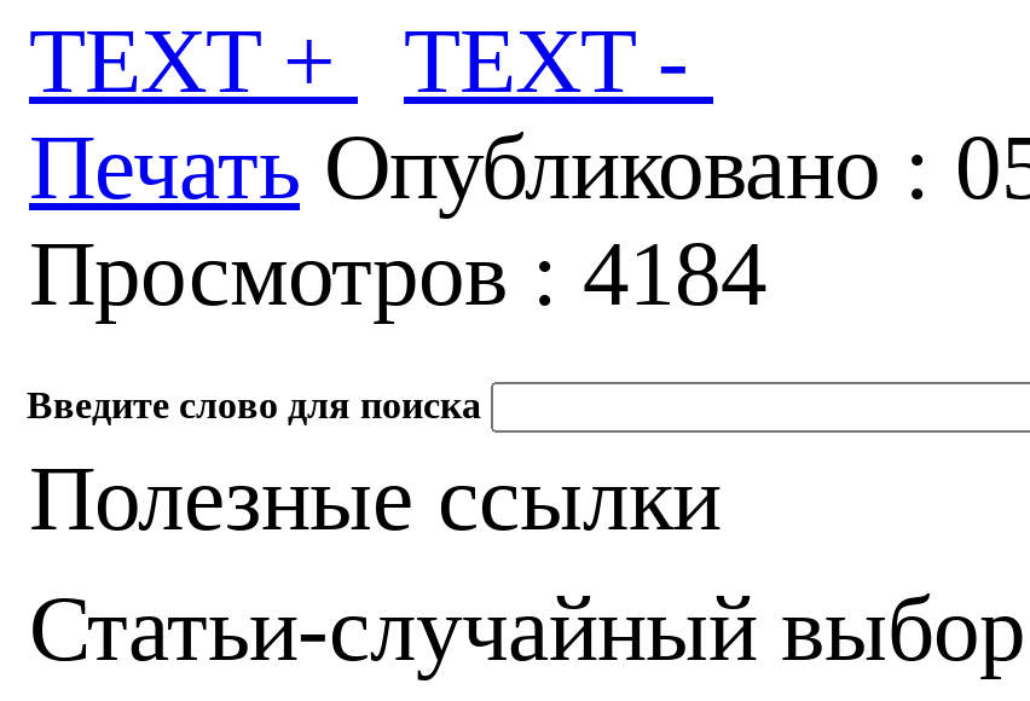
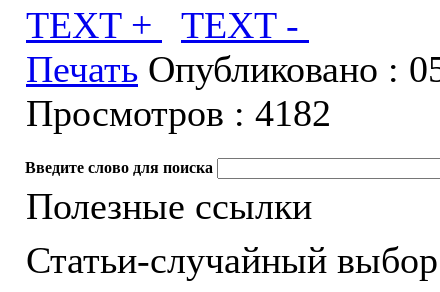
- Просмотров : 4184
+ Просмотров : 4182
